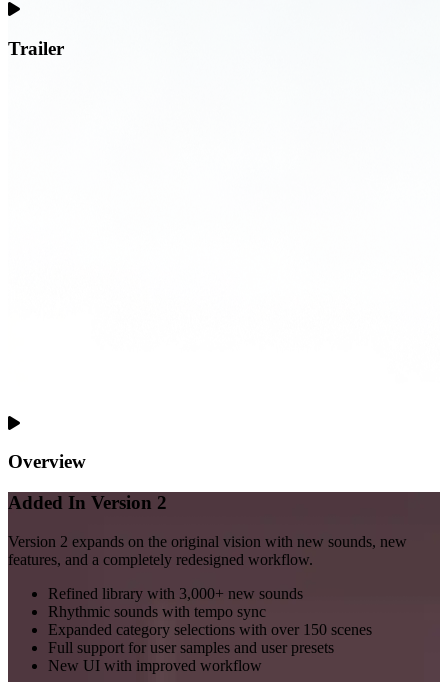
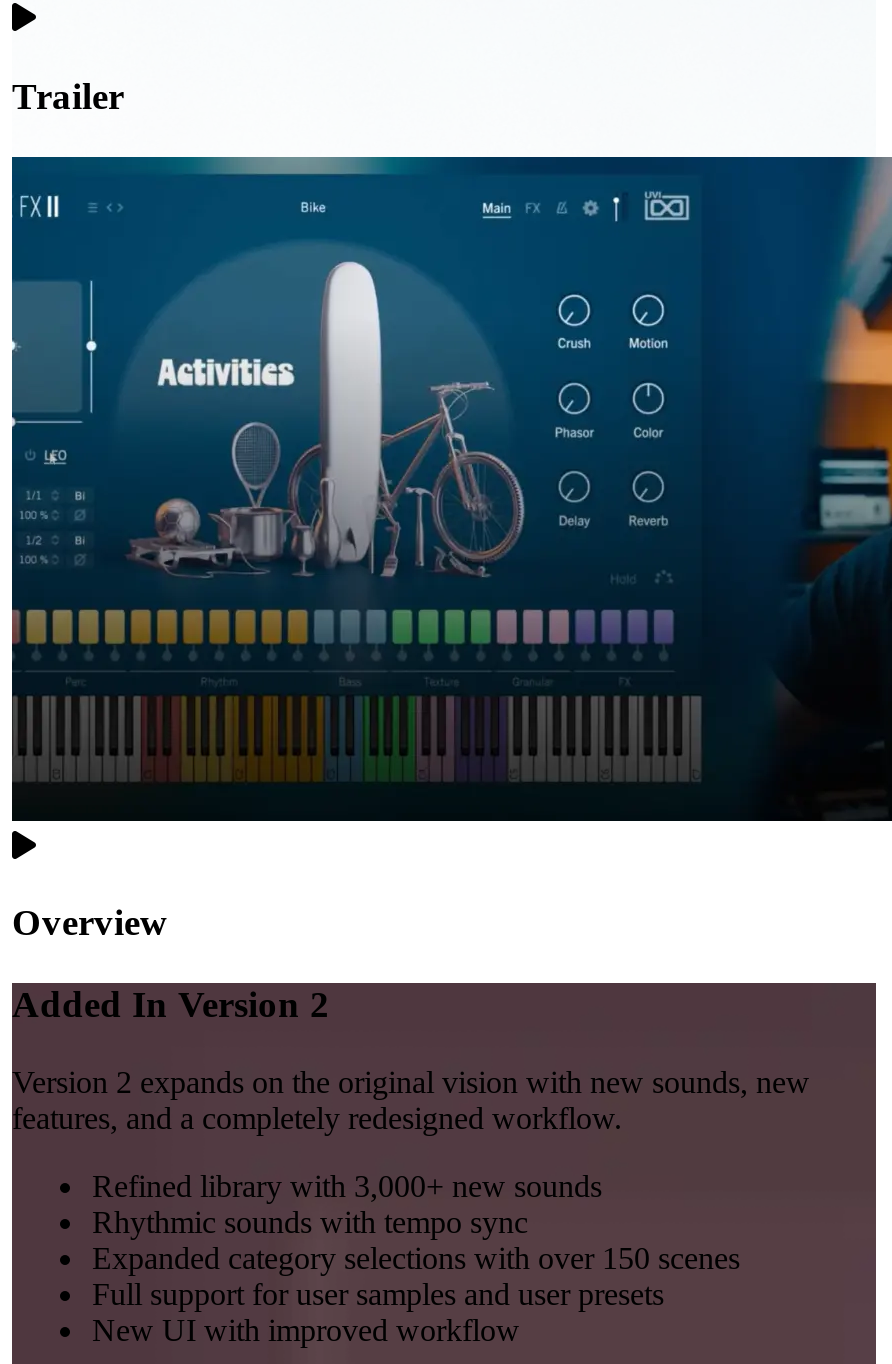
+ [image]
